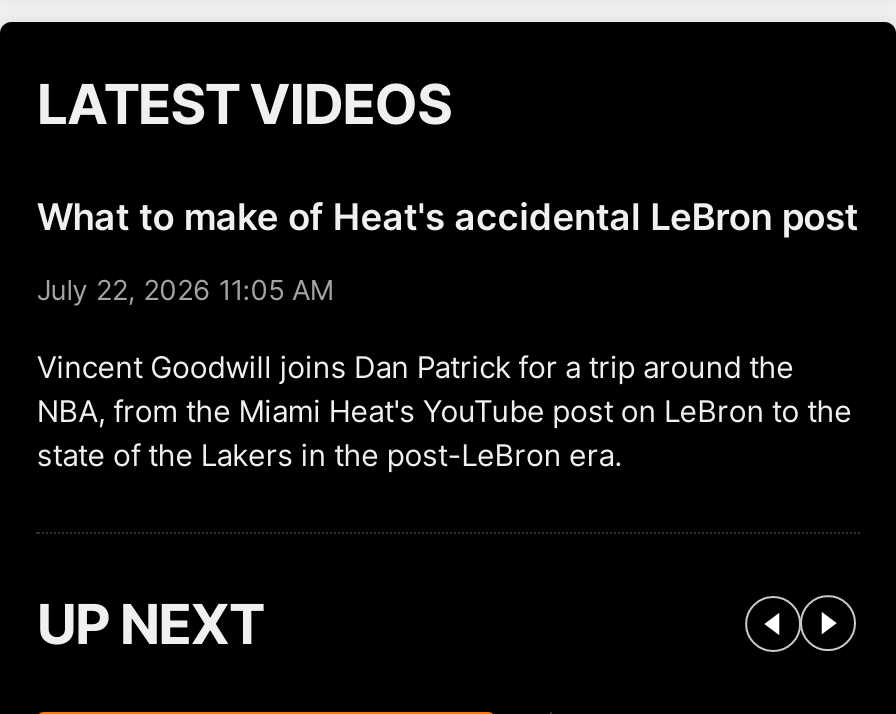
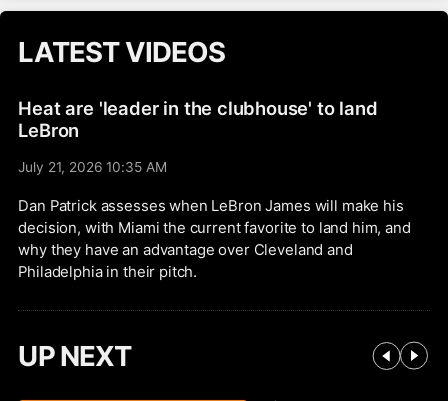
- What to make of Heat's accidental LeBron post
+ Heat are 'leader in the clubhouse' to land
+ LeBron

- July 22, 2026 11:05 AM
+ July 21, 2026 10:35 AM

- Vincent Goodwill joins Dan Patrick for a trip around the
- NBA, from the Miami Heat's YouTube post on LeBron to the
- state of the Lakers in the post-LeBron era.
+ Dan Patrick assesses when LeBron James will make his
+ decision, with Miami the current favorite to land him, and
+ why they have an advantage over Cleveland and
+ Philadelphia in their pitch.
